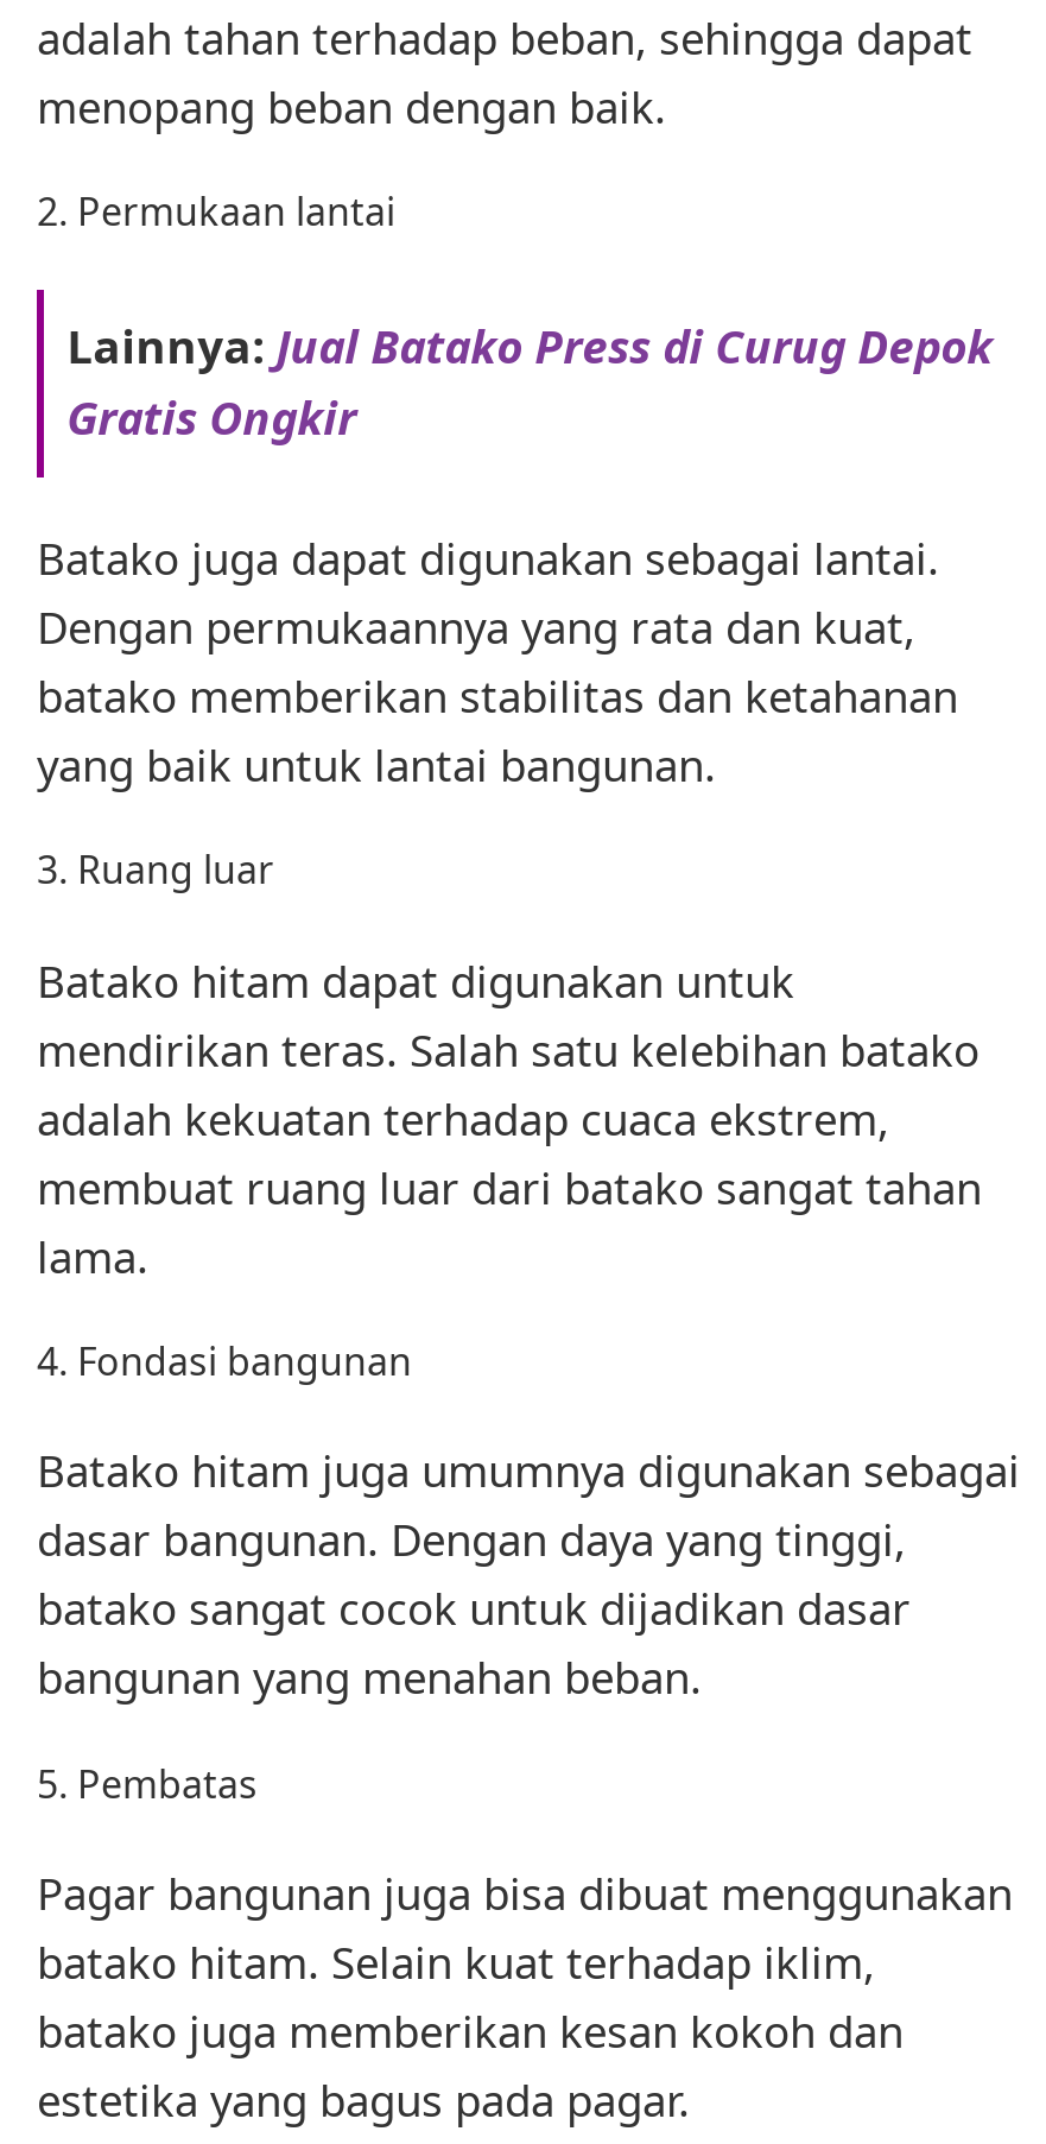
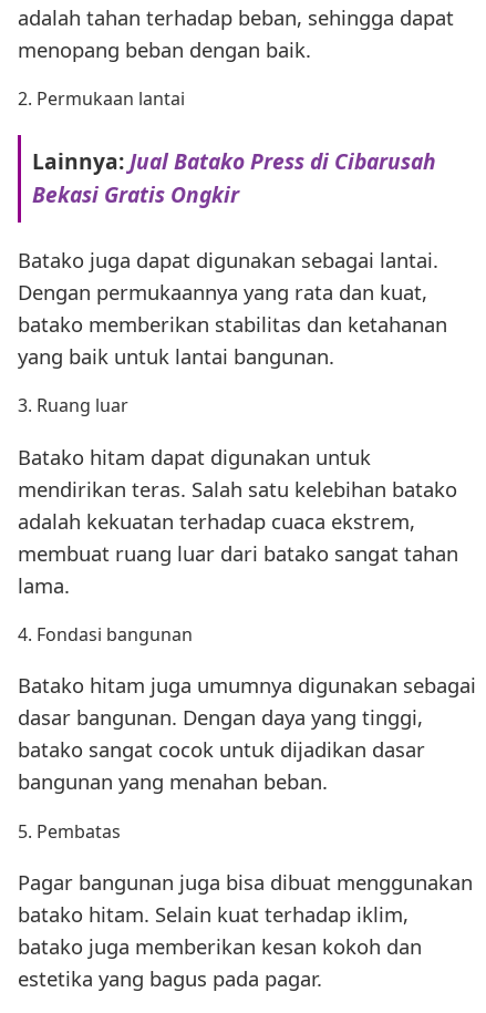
- Lainnya: Jual Batako Press di Curug Depok
- Gratis Ongkir
+ Lainnya: Jual Batako Press di Cibarusah
+ Bekasi Gratis Ongkir
